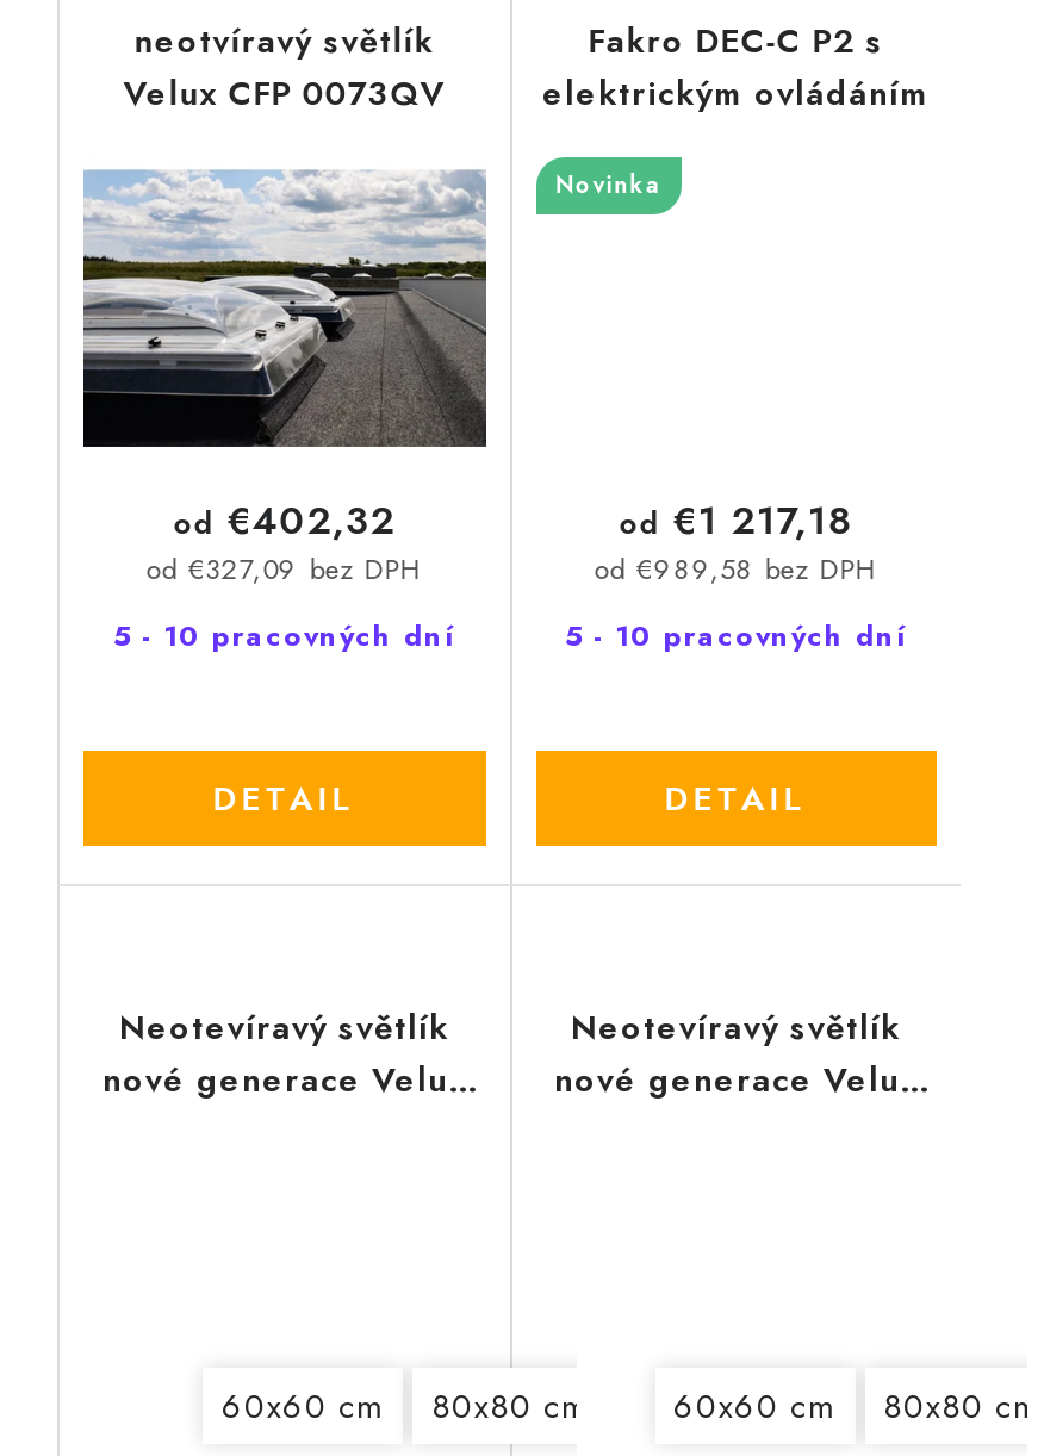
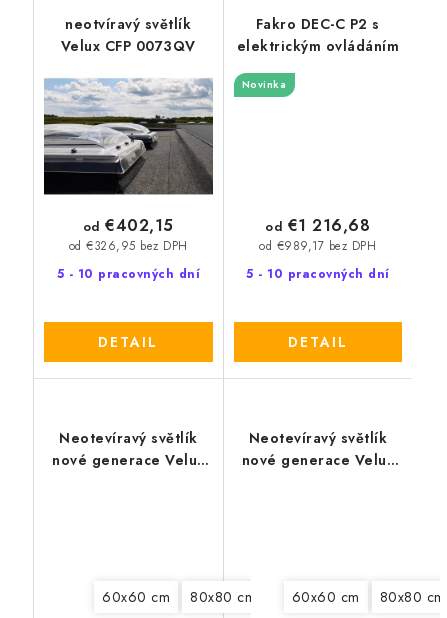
- od €402,32
+ od €402,15

- od €1 217,18
+ od €1 216,68

- od €327,09 bez DPH
+ od €326,95 bez DPH

- od €989,58 bez DPH
+ od €989,17 bez DPH
